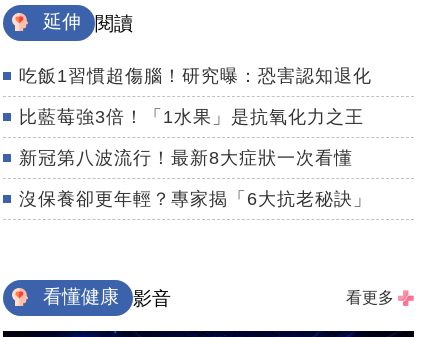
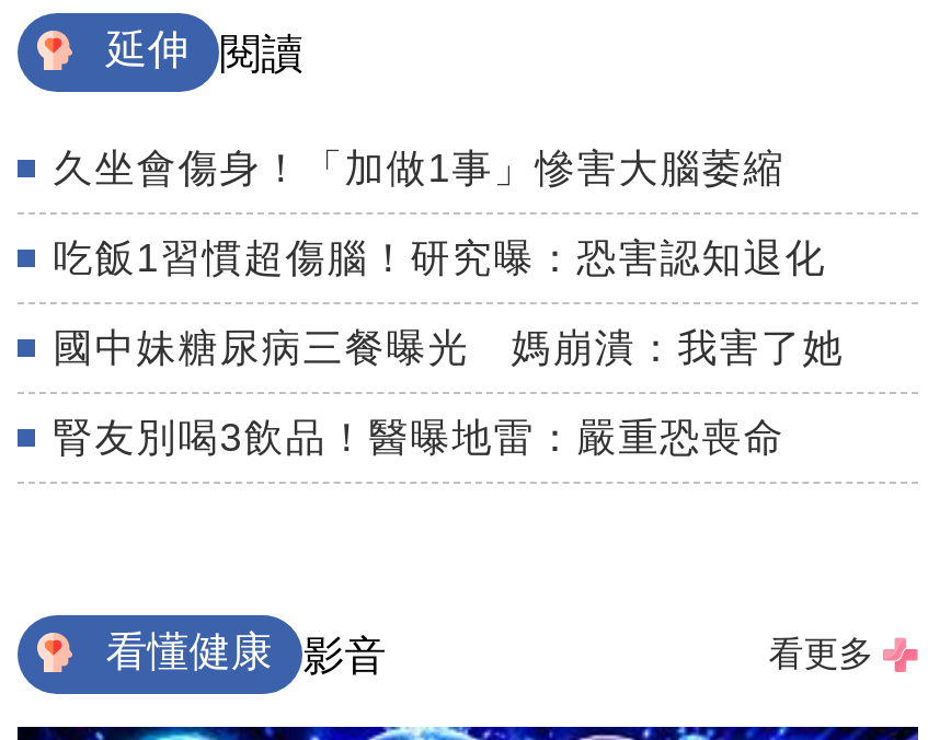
+ 久坐會傷身！「加做1事」慘害大腦萎縮

moved down: 吃飯1習慣超傷腦！研究曝：恐害認知退化

- 比藍莓強3倍！「1水果」是抗氧化力之王
- 新冠第八波流行！最新8大症狀一次看懂
- 沒保養卻更年輕？專家揭「6大抗老秘訣」
+ 國中妹糖尿病三餐曝光 媽崩潰：我害了她
+ 腎友別喝3飲品！醫曝地雷：嚴重恐喪命
